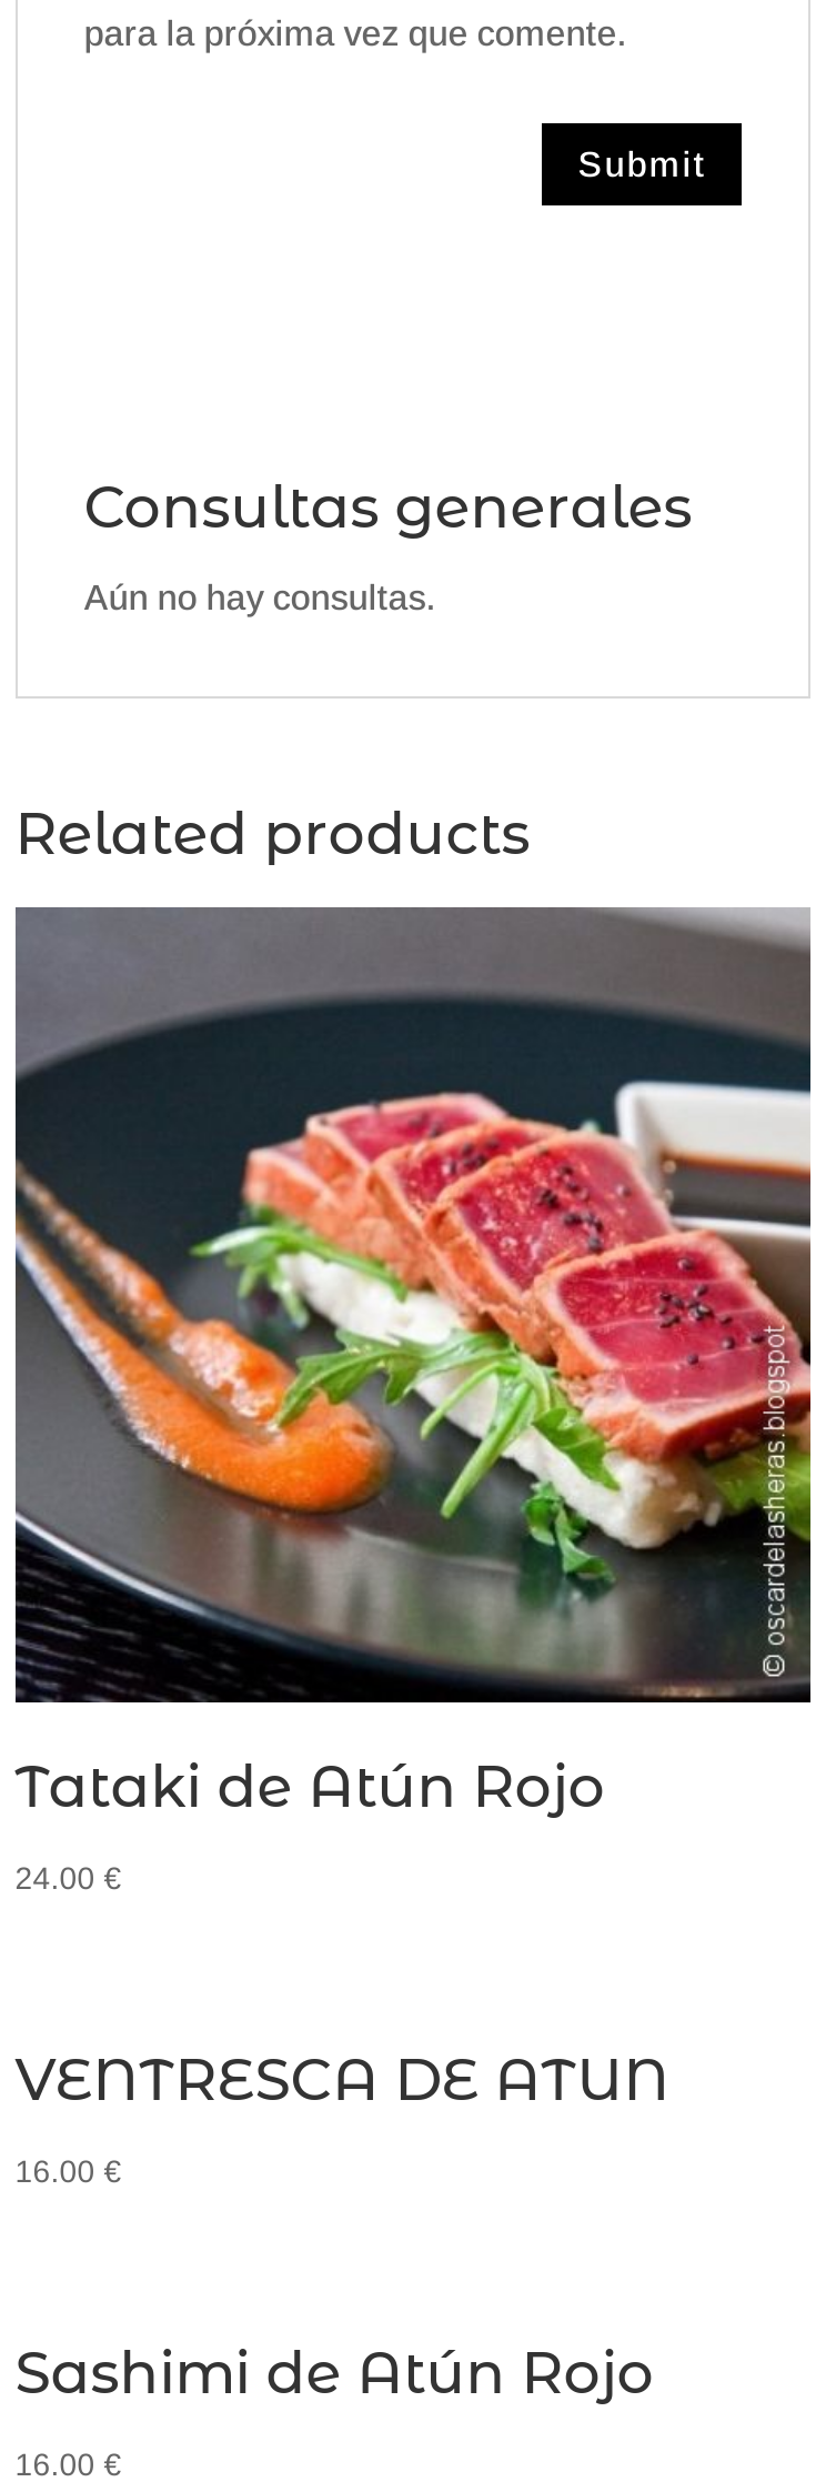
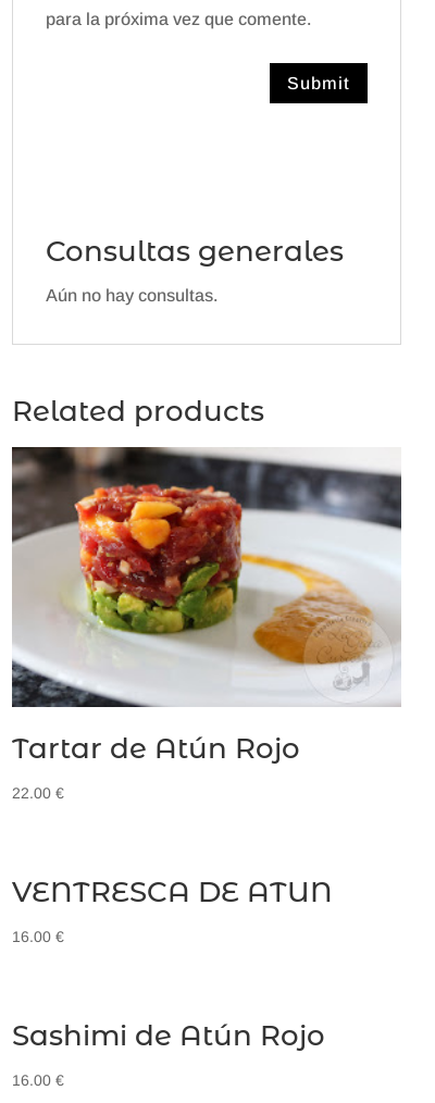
- [image]
- Tataki de Atún Rojo
+ [image]
+ Tartar de Atún Rojo

- 24.00 €
+ 22.00 €
